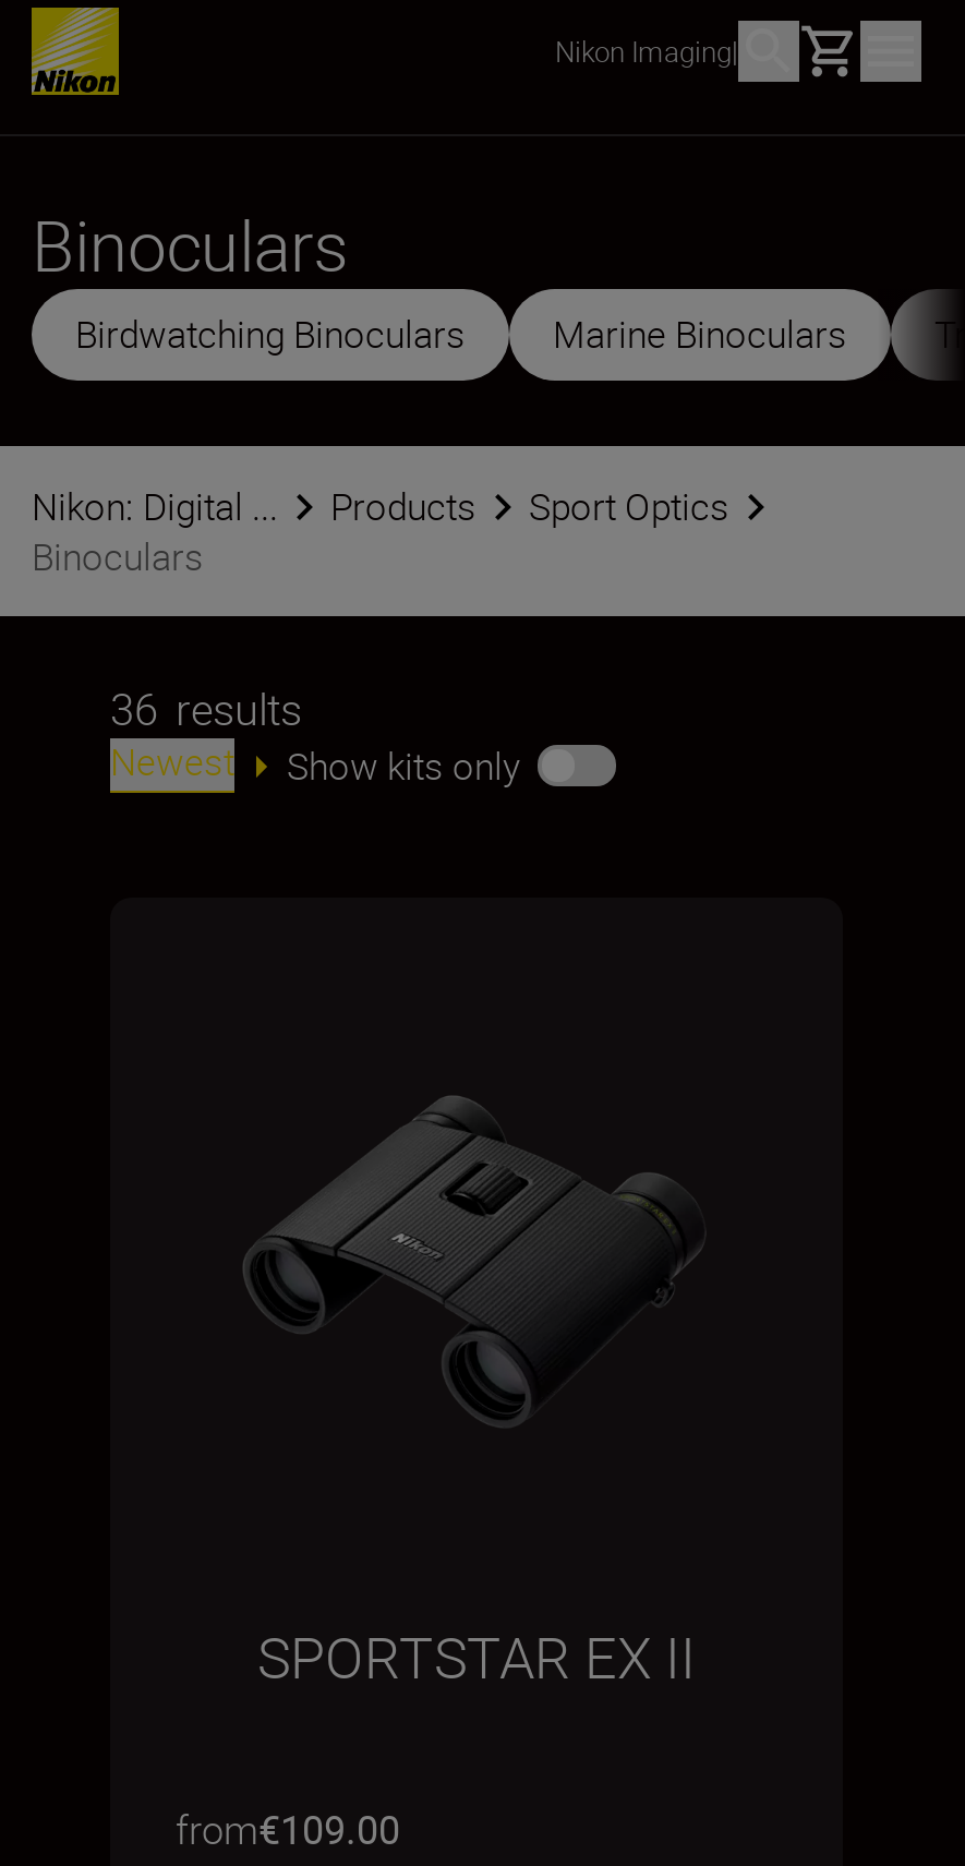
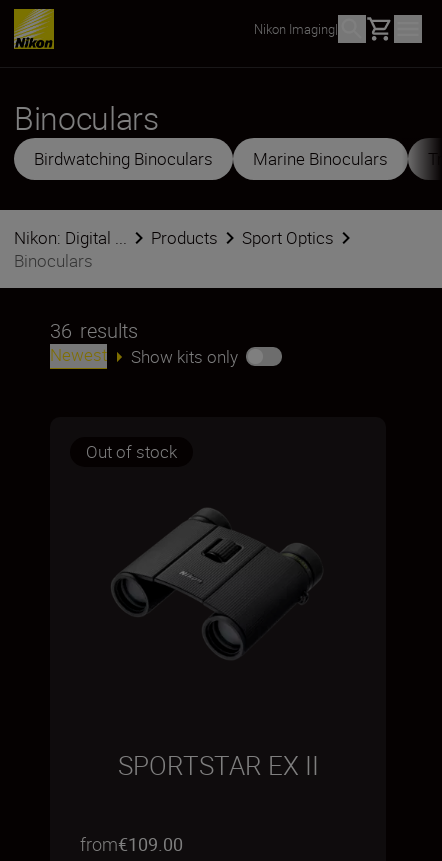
+ Out of stock
